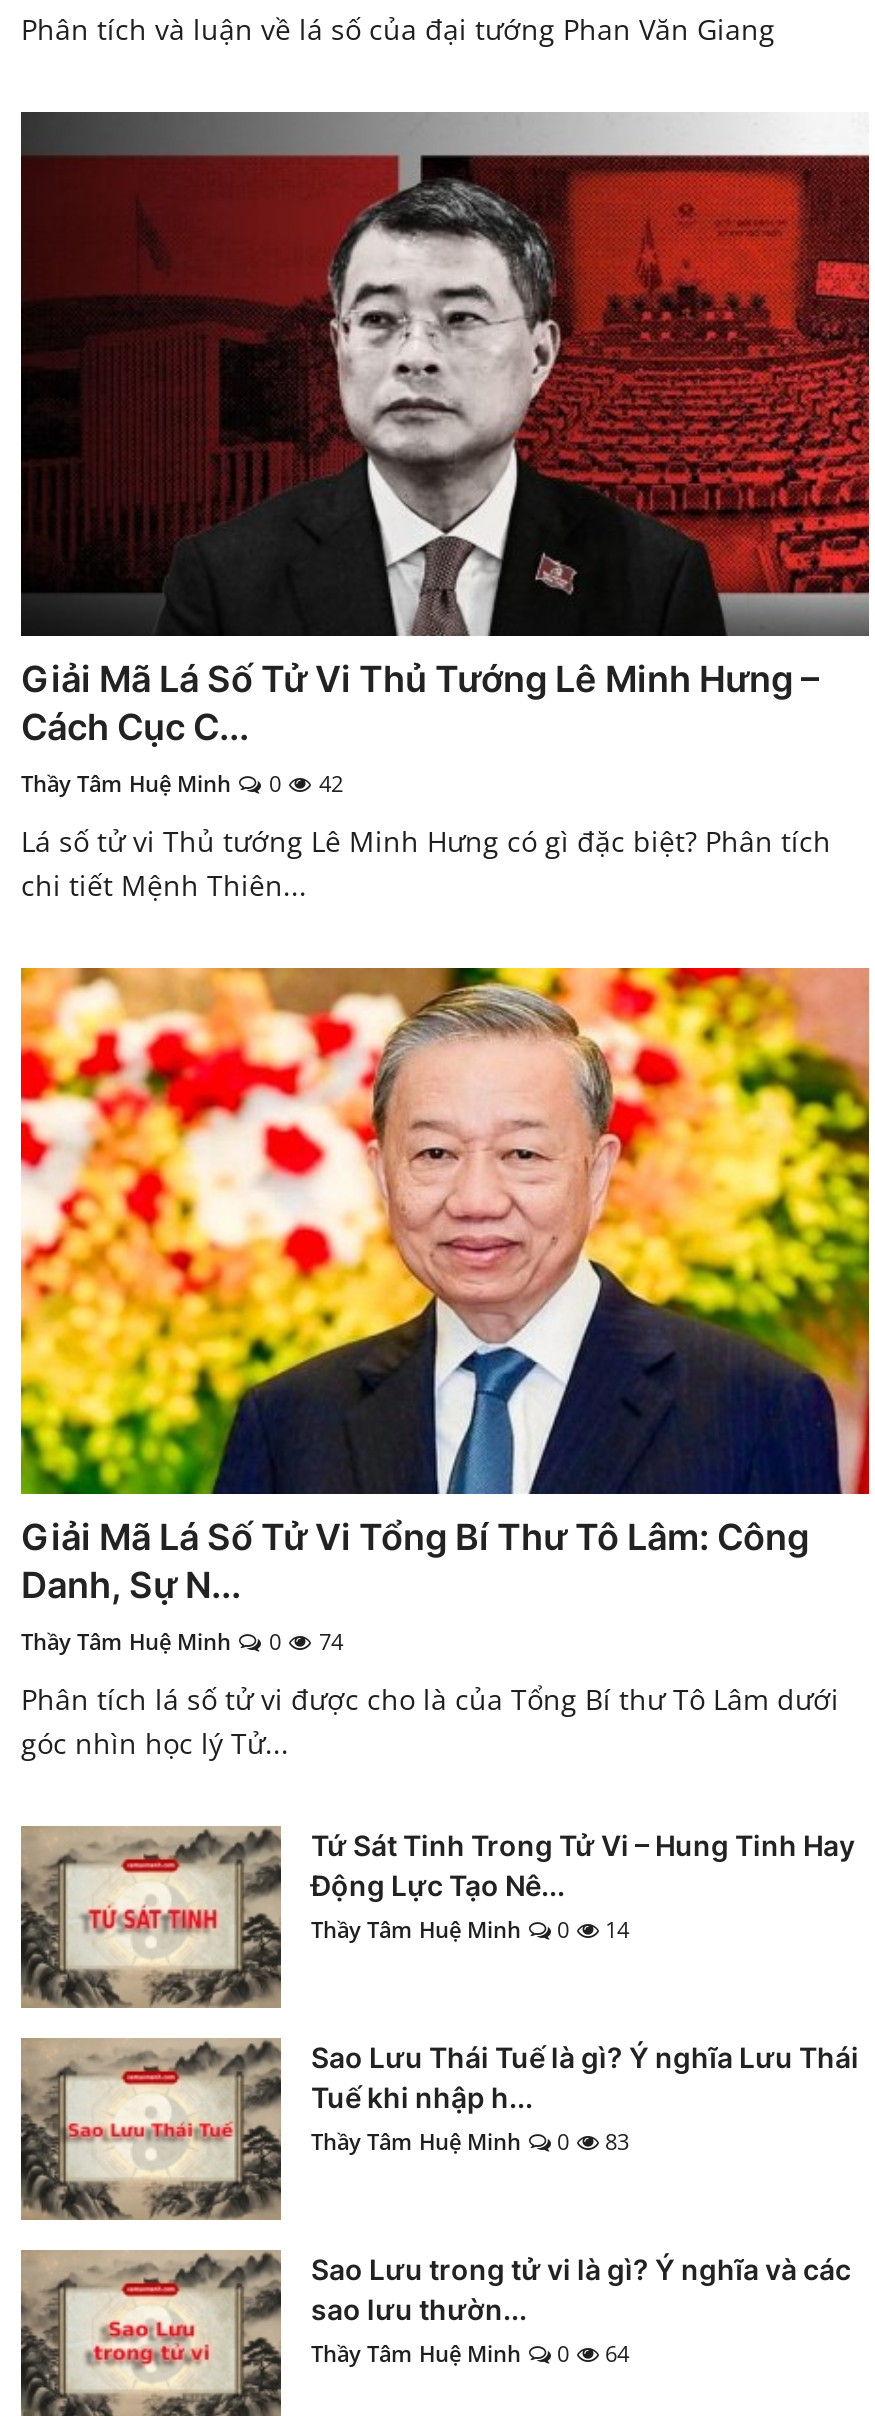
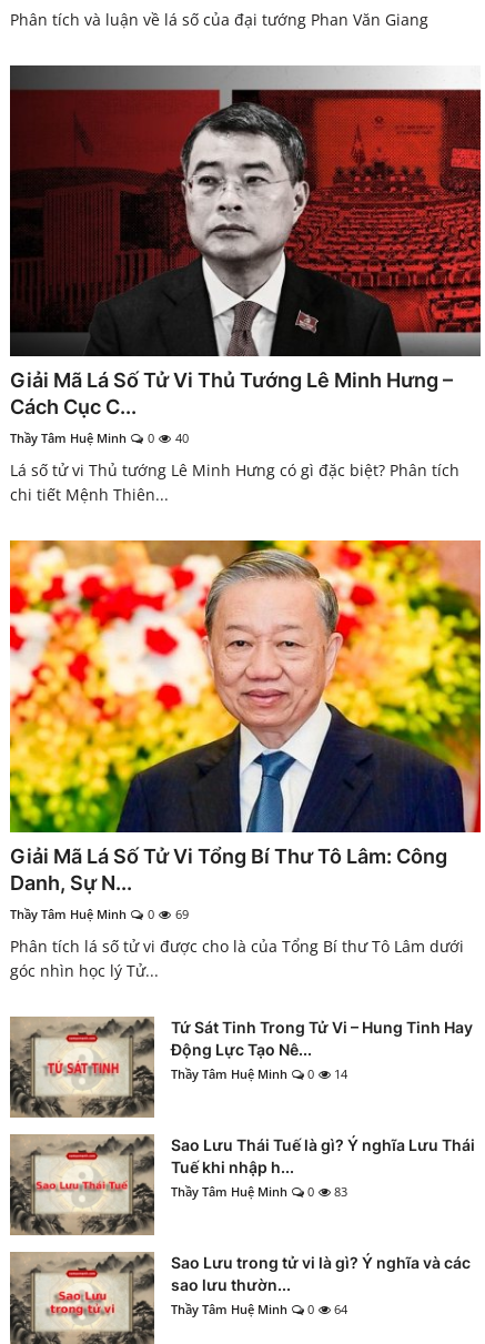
- Thầy Tâm Huệ Minh 0 42
+ Thầy Tâm Huệ Minh 0 40

- Thầy Tâm Huệ Minh 0 74
+ Thầy Tâm Huệ Minh 0 69
